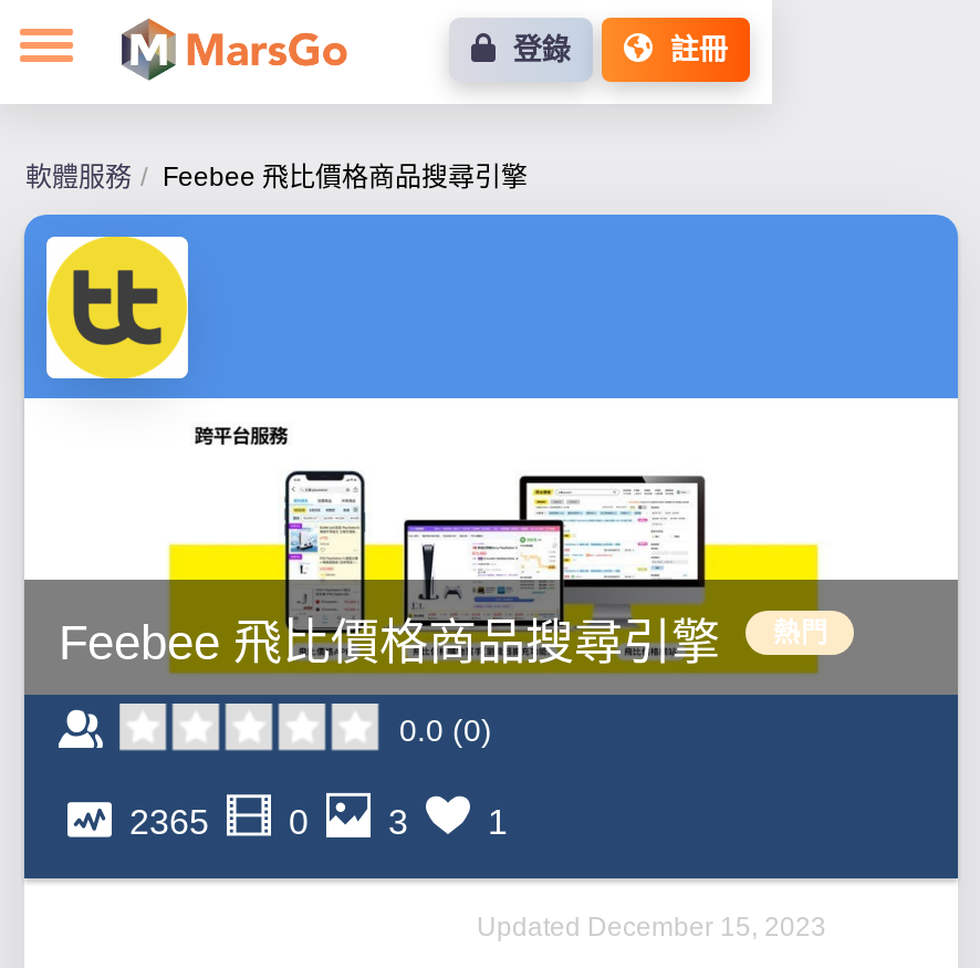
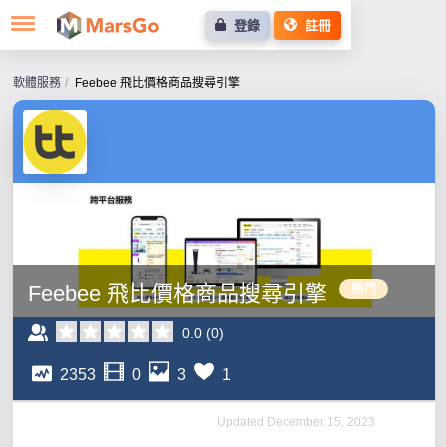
- 2365
+ 2353
